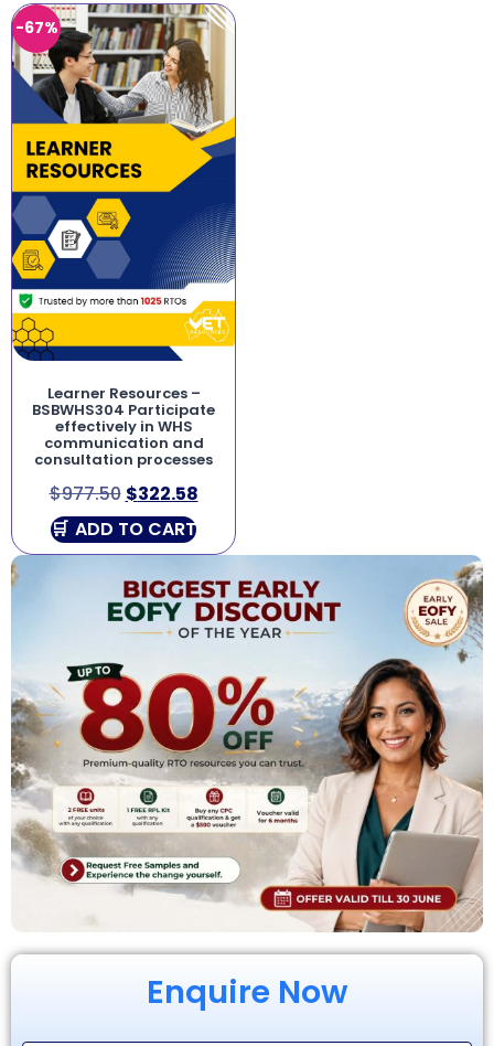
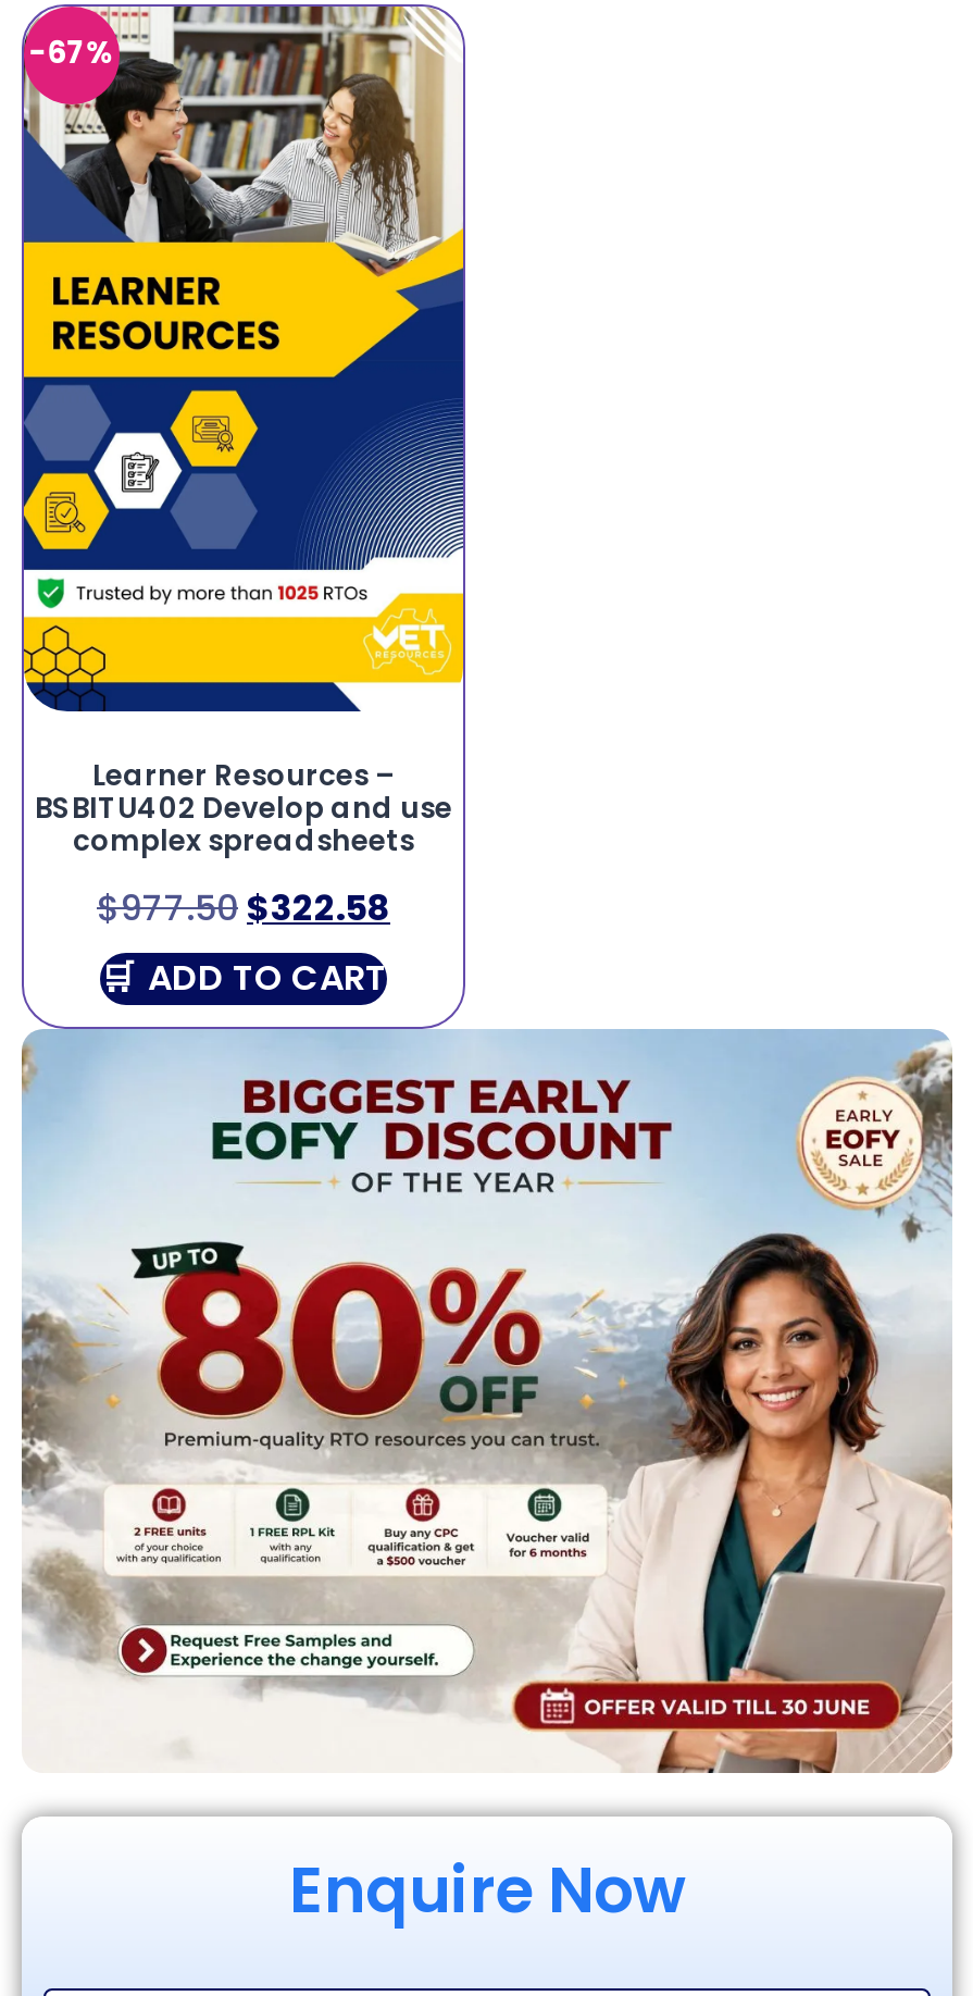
- BSBWHS304 Participate
- effectively in WHS
- communication and
- consultation processes
+ BSBITU402 Develop and use
+ complex spreadsheets
